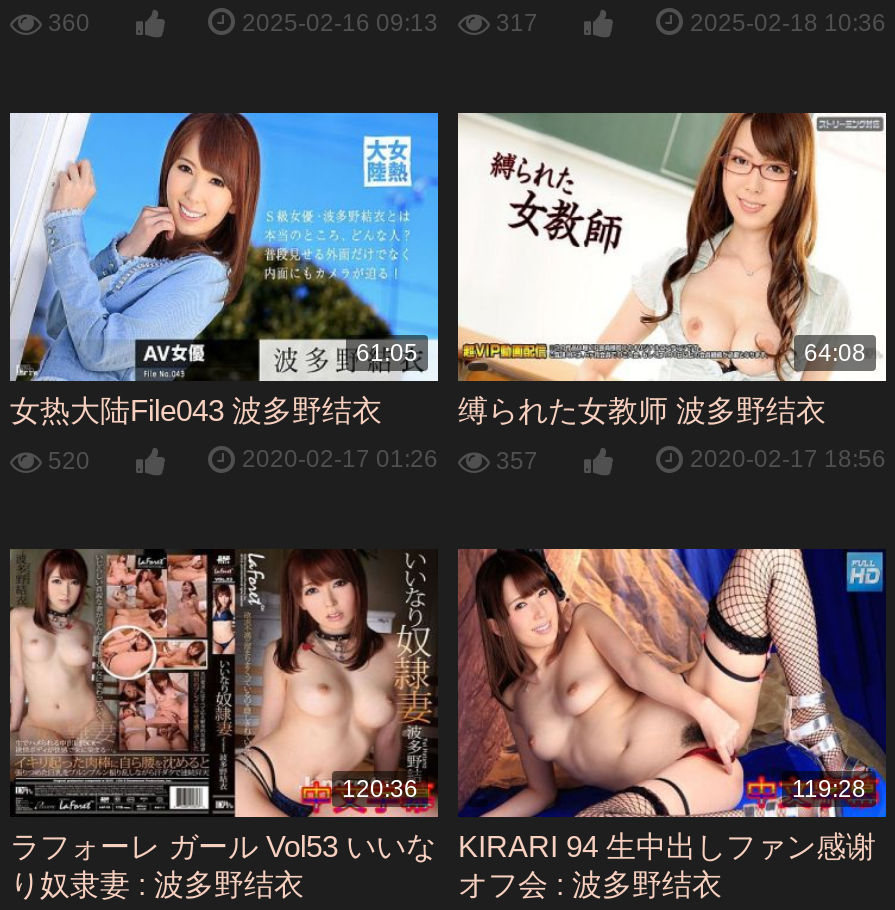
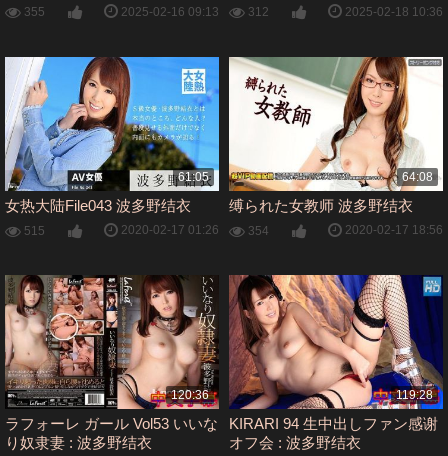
- 360
+ 355

- 2025-02-16 09:13 317
+ 2025-02-16 09:13 312

- 520
+ 515

- 2020-02-17 01:26 357
+ 2020-02-17 01:26 354
